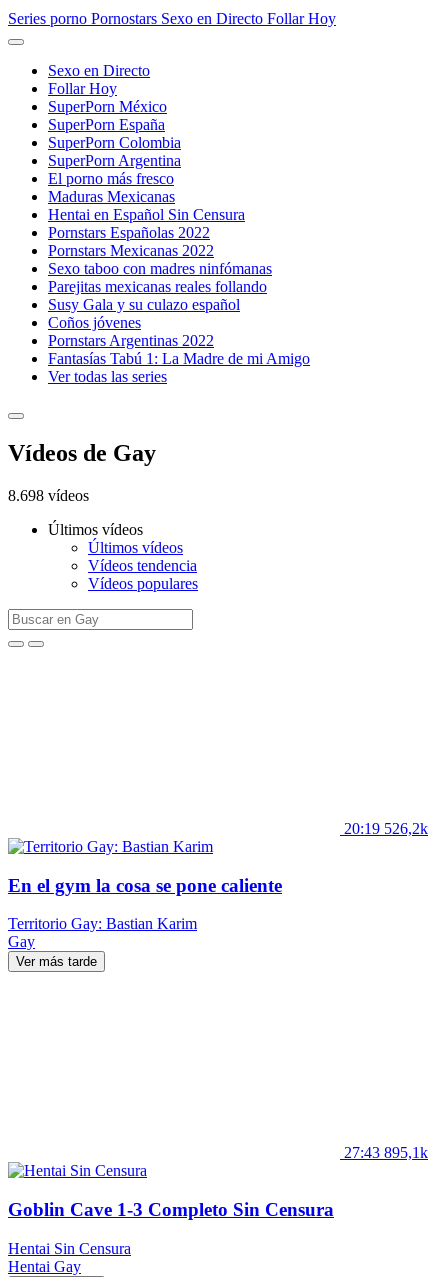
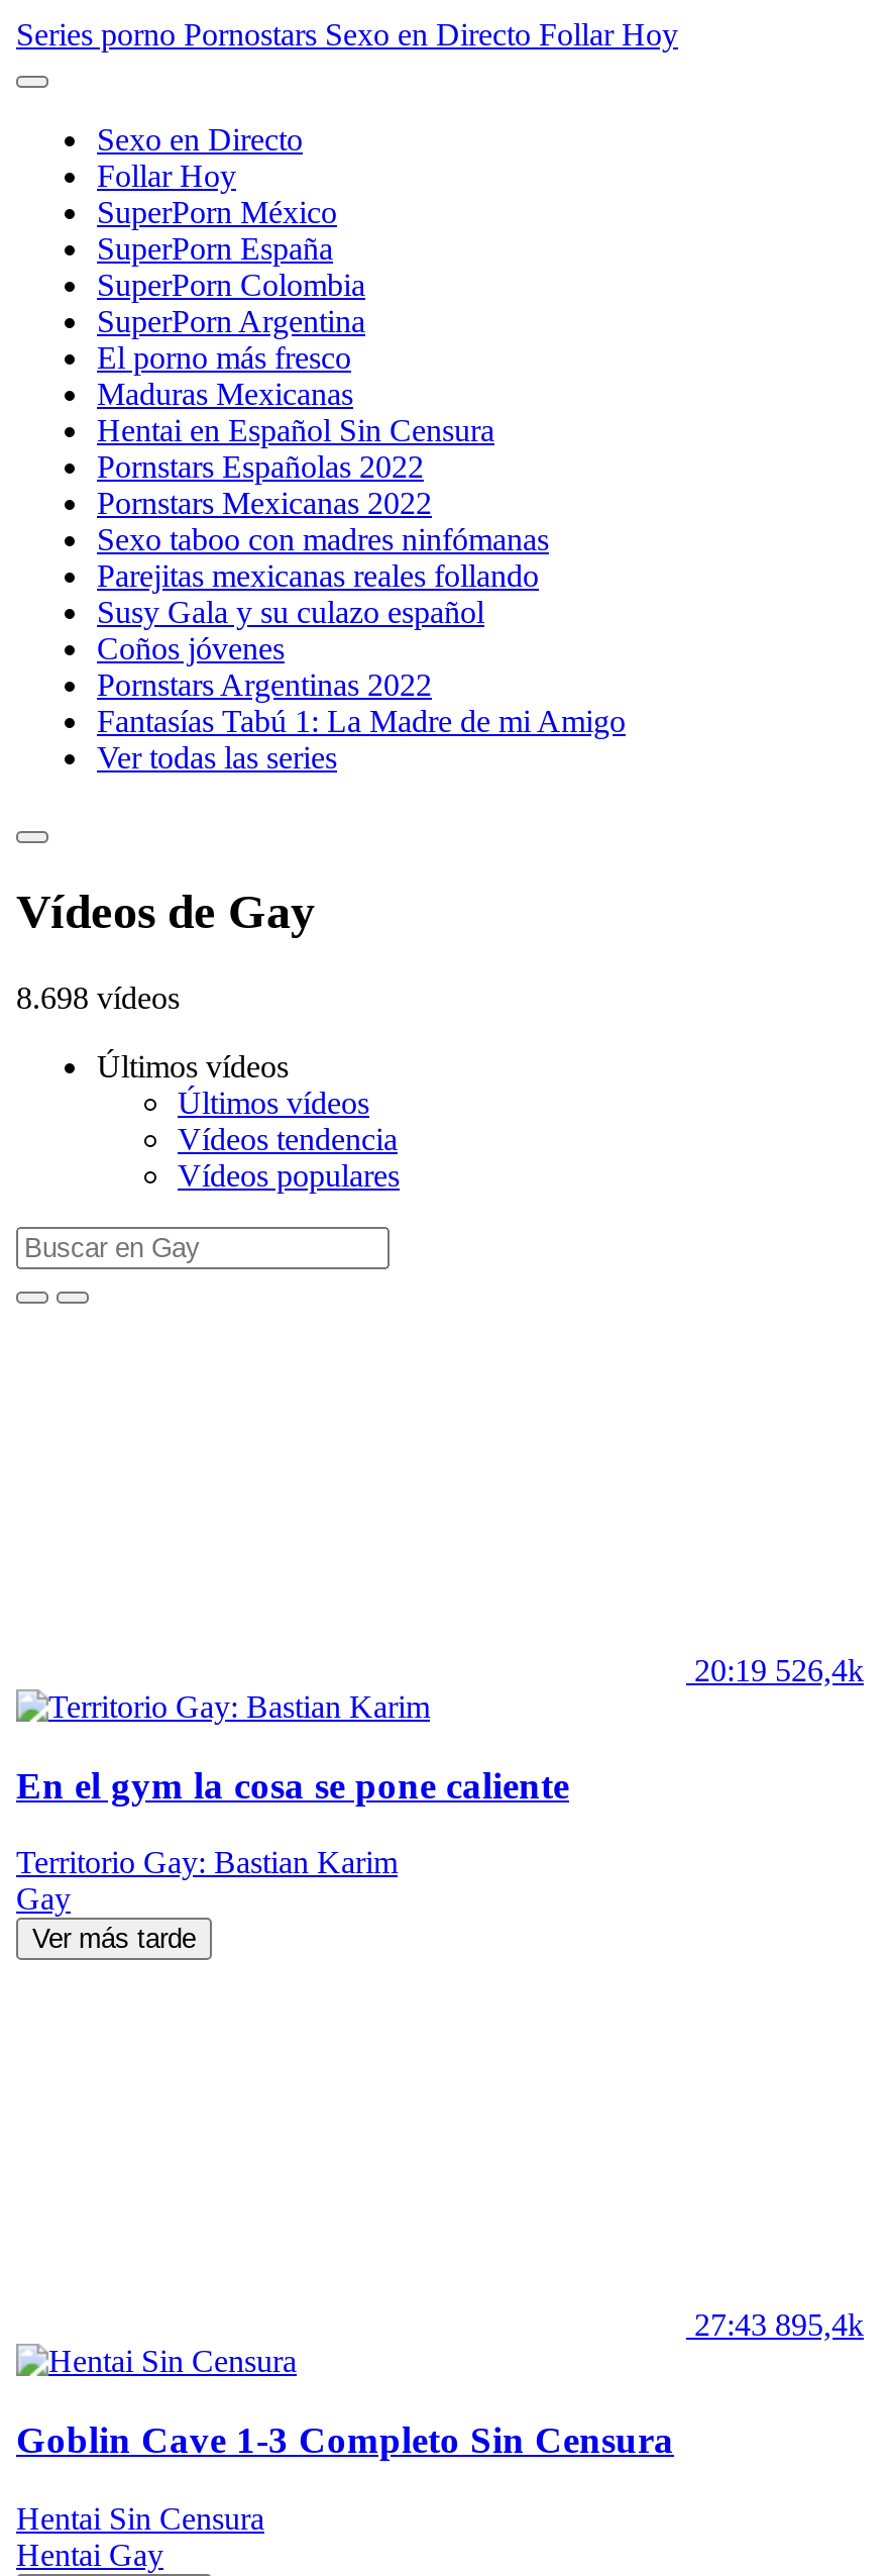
- 20:19 526,2k
+ 20:19 526,4k

- 27:43 895,1k
+ 27:43 895,4k
